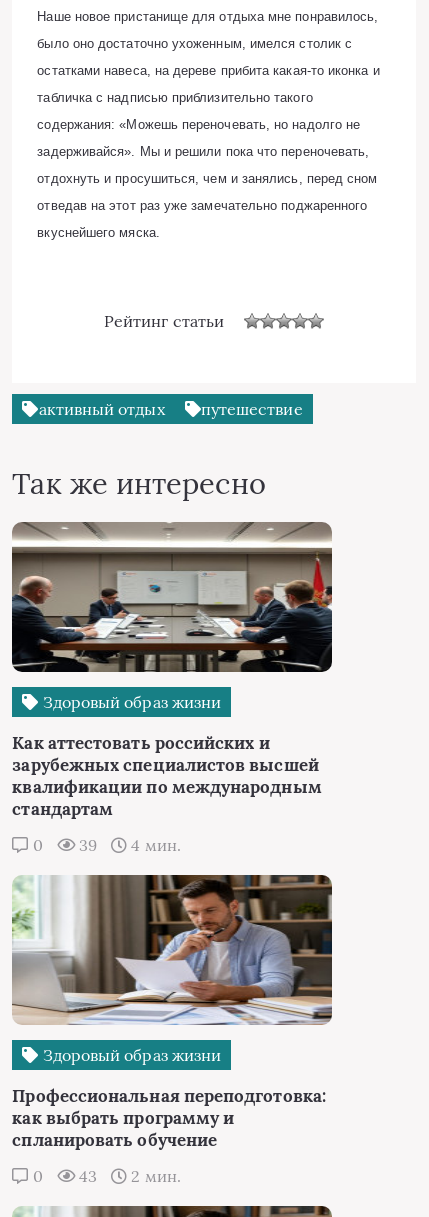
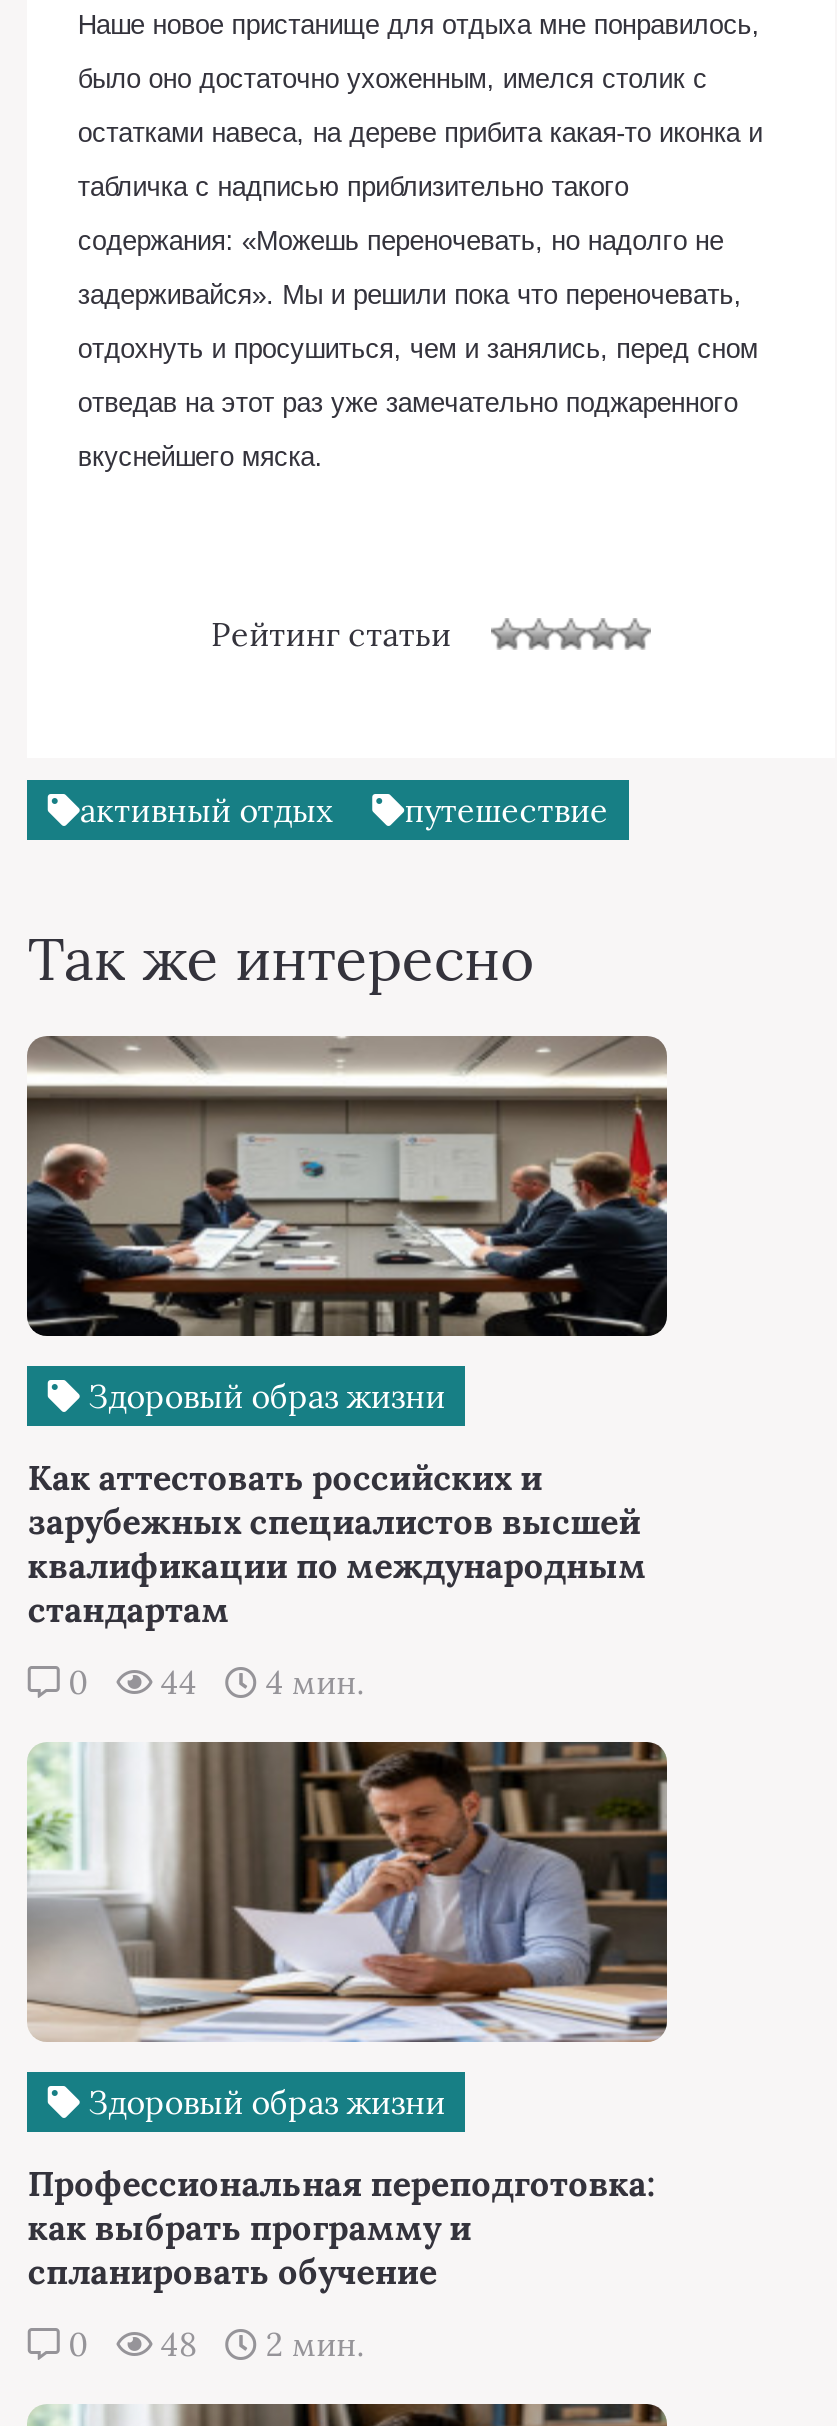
- 0 39 4 мин.
+ 0 44 4 мин.

- 0 43 2 мин.
+ 0 48 2 мин.
